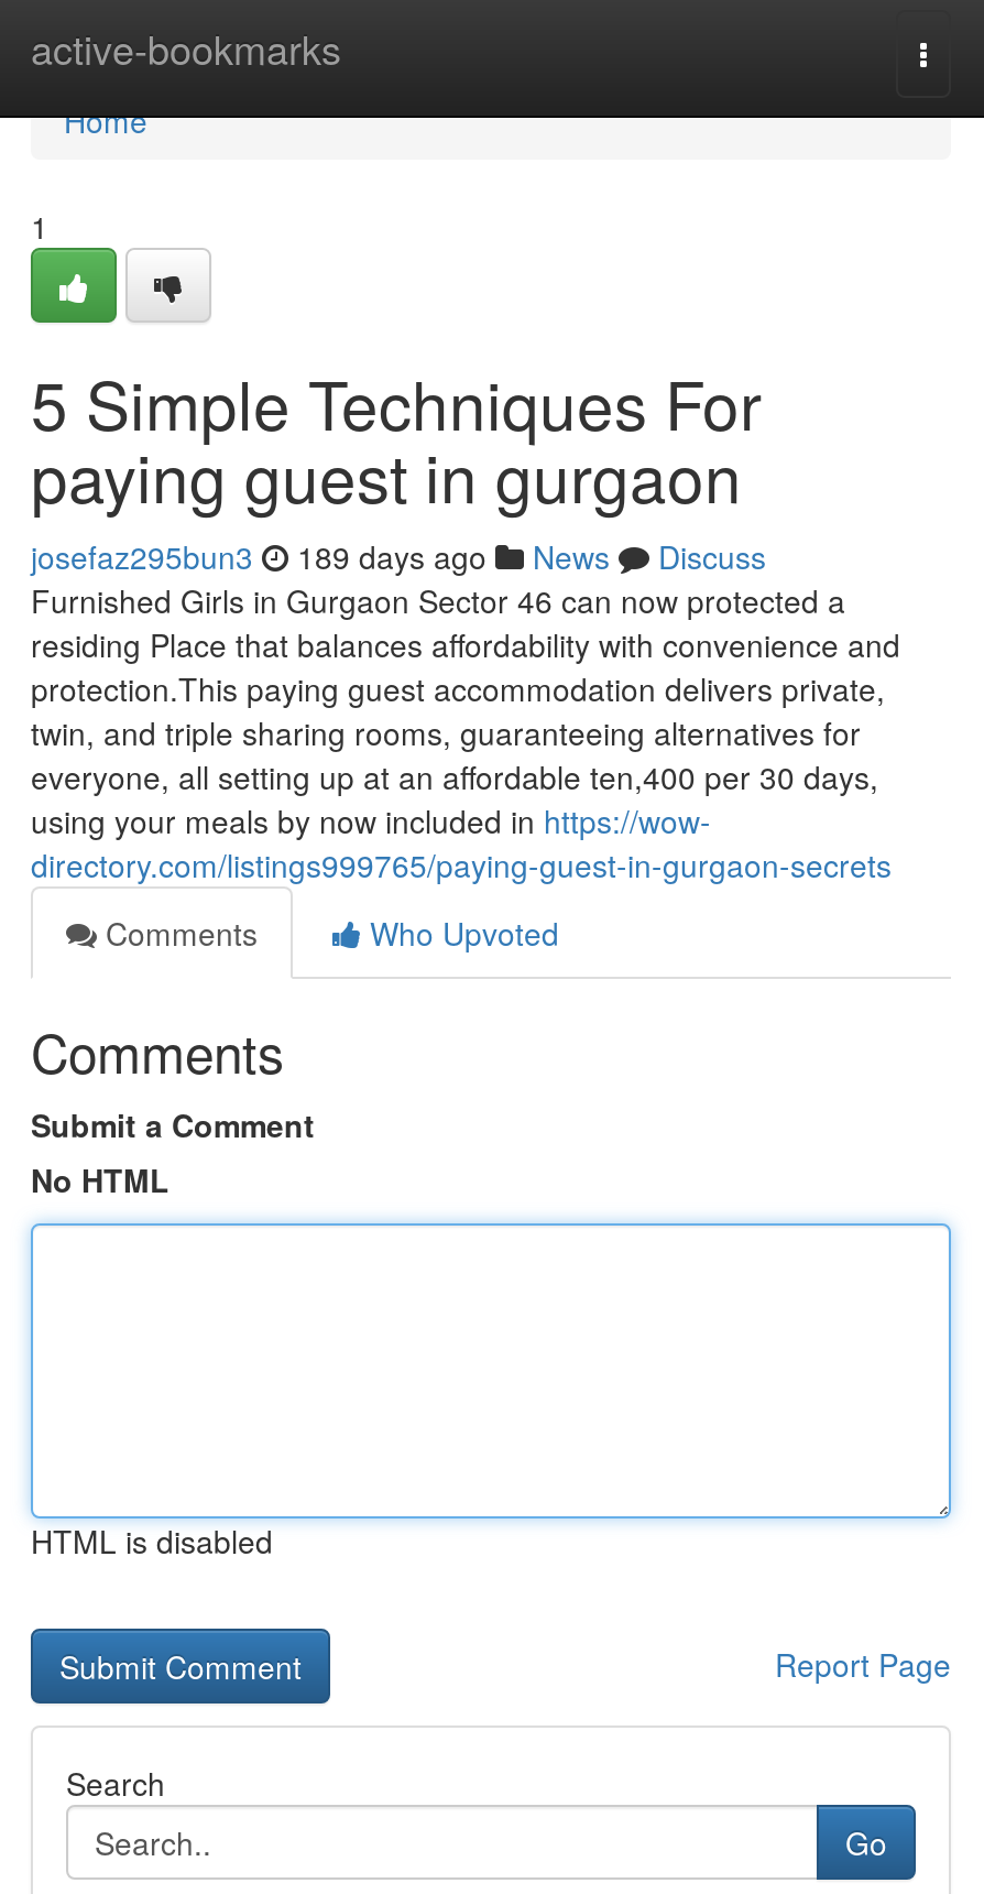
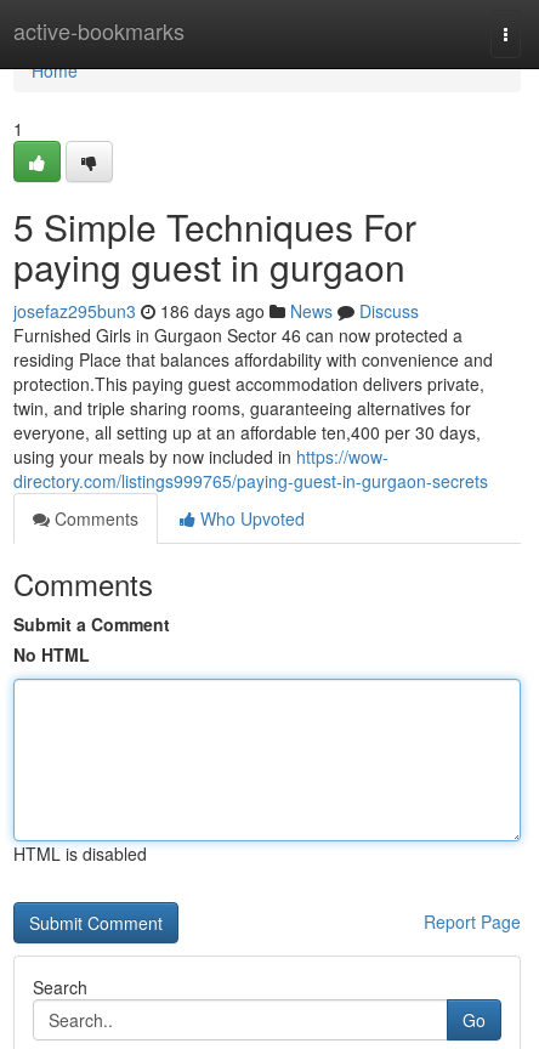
- josefaz295bun3 189 days ago News Discuss
+ josefaz295bun3 186 days ago News Discuss
